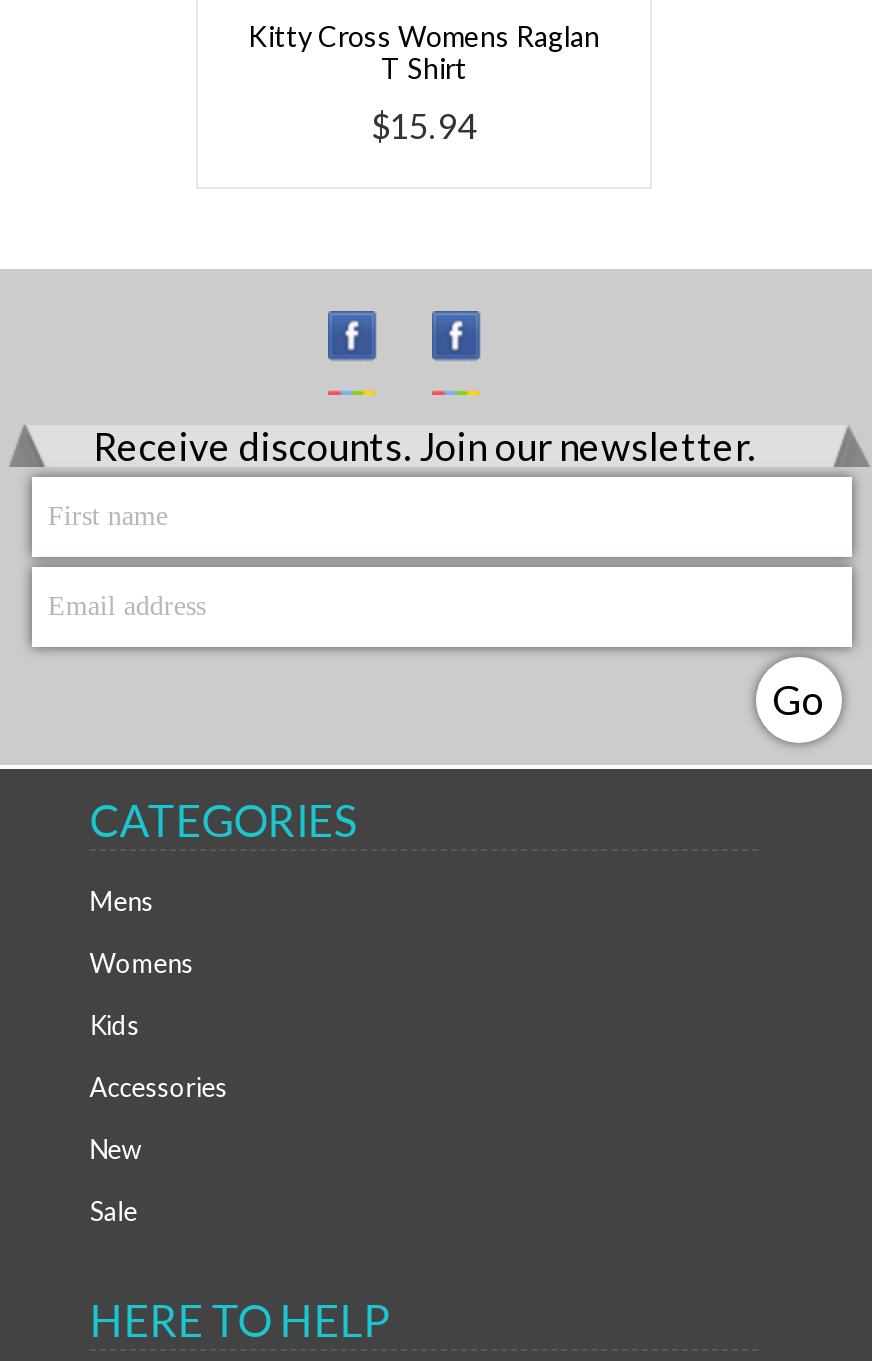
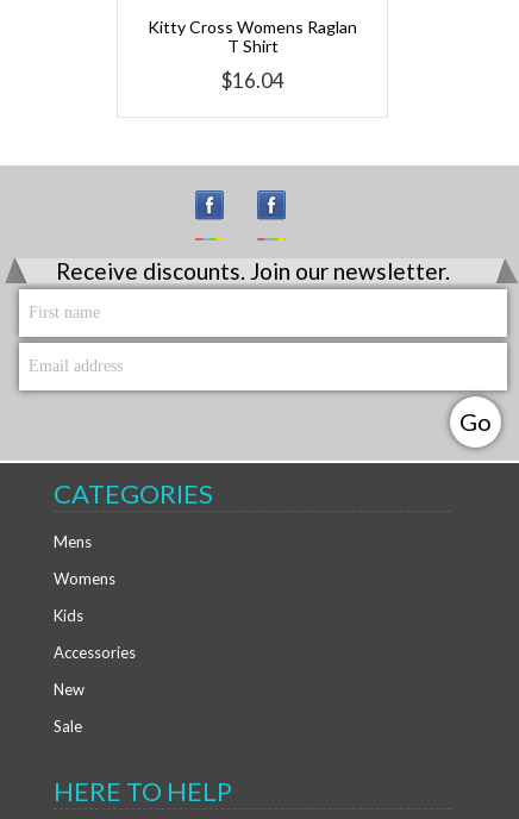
- $15.94
+ $16.04
